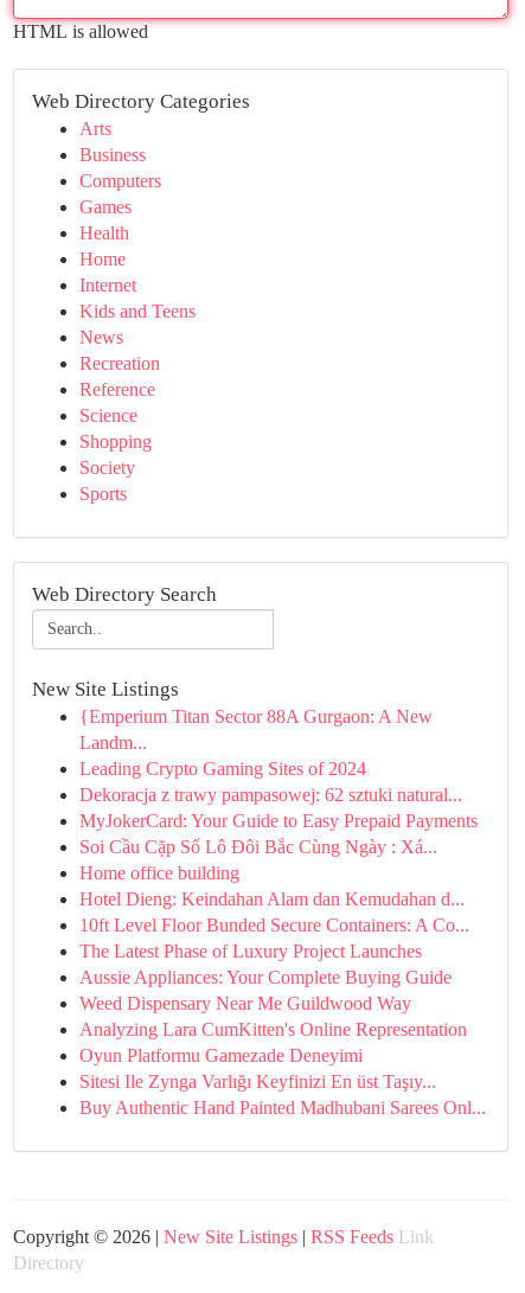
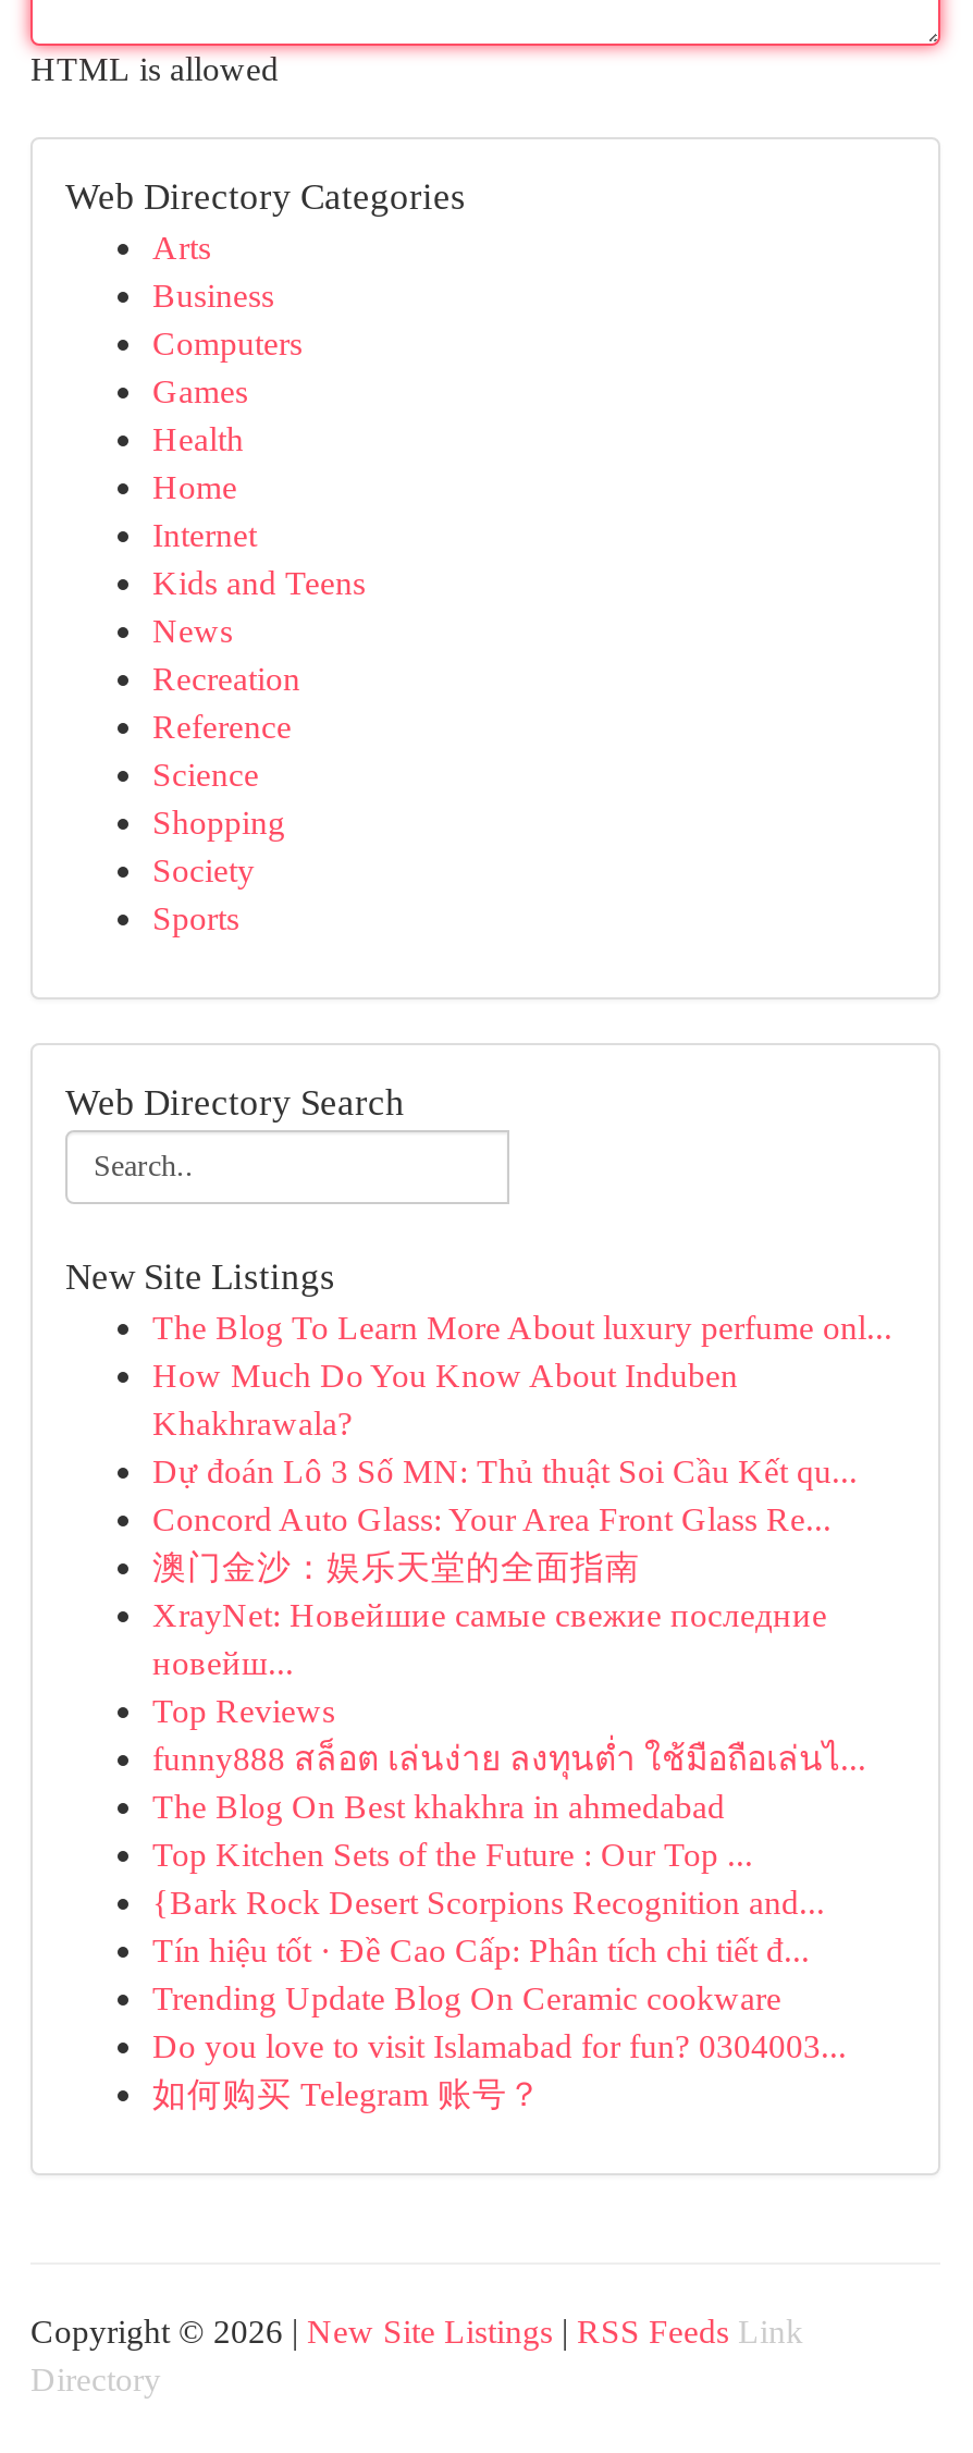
- {Emperium Titan Sector 88A Gurgaon: A New
- Landm...
- Leading Crypto Gaming Sites of 2024
- Dekoracja z trawy pampasowej: 62 sztuki natural...
- MyJokerCard: Your Guide to Easy Prepaid Payments
- Soi Cầu Cặp Số Lô Đôi Bắc Cùng Ngày : Xá...
- Home office building
- Hotel Dieng: Keindahan Alam dan Kemudahan d...
- 10ft Level Floor Bunded Secure Containers: A Co...
- The Latest Phase of Luxury Project Launches
- Aussie Appliances: Your Complete Buying Guide
- Weed Dispensary Near Me Guildwood Way
- Analyzing Lara CumKitten's Online Representation
- Oyun Platformu Gamezade Deneyimi
- Sitesi Ile Zynga Varlığı Keyfinizi En üst Taşıy...
- Buy Authentic Hand Painted Madhubani Sarees Onl...
+ The Blog To Learn More About luxury perfume onl...
+ How Much Do You Know About Induben
+ Khakhrawala?
+ Dự đoán Lô 3 Số MN: Thủ thuật Soi Cầu Kết qu...
+ Concord Auto Glass: Your Area Front Glass Re...
+ 澳门金沙：娱乐天堂的全面指南
+ XrayNet: Новейшие самые свежие последние
+ новейш...
+ Top Reviews
+ funny888 สล็อต เล่นง่าย ลงทุนต่ำ ใช้มือถือเล่นไ...
+ The Blog On Best khakhra in ahmedabad
+ Top Kitchen Sets of the Future : Our Top ...
+ {Bark Rock Desert Scorpions Recognition and...
+ Tín hiệu tốt · Đề Cao Cấp: Phân tích chi tiết đ...
+ Trending Update Blog On Ceramic cookware
+ Do you love to visit Islamabad for fun? 0304003...
+ 如何购买 Telegram 账号？
